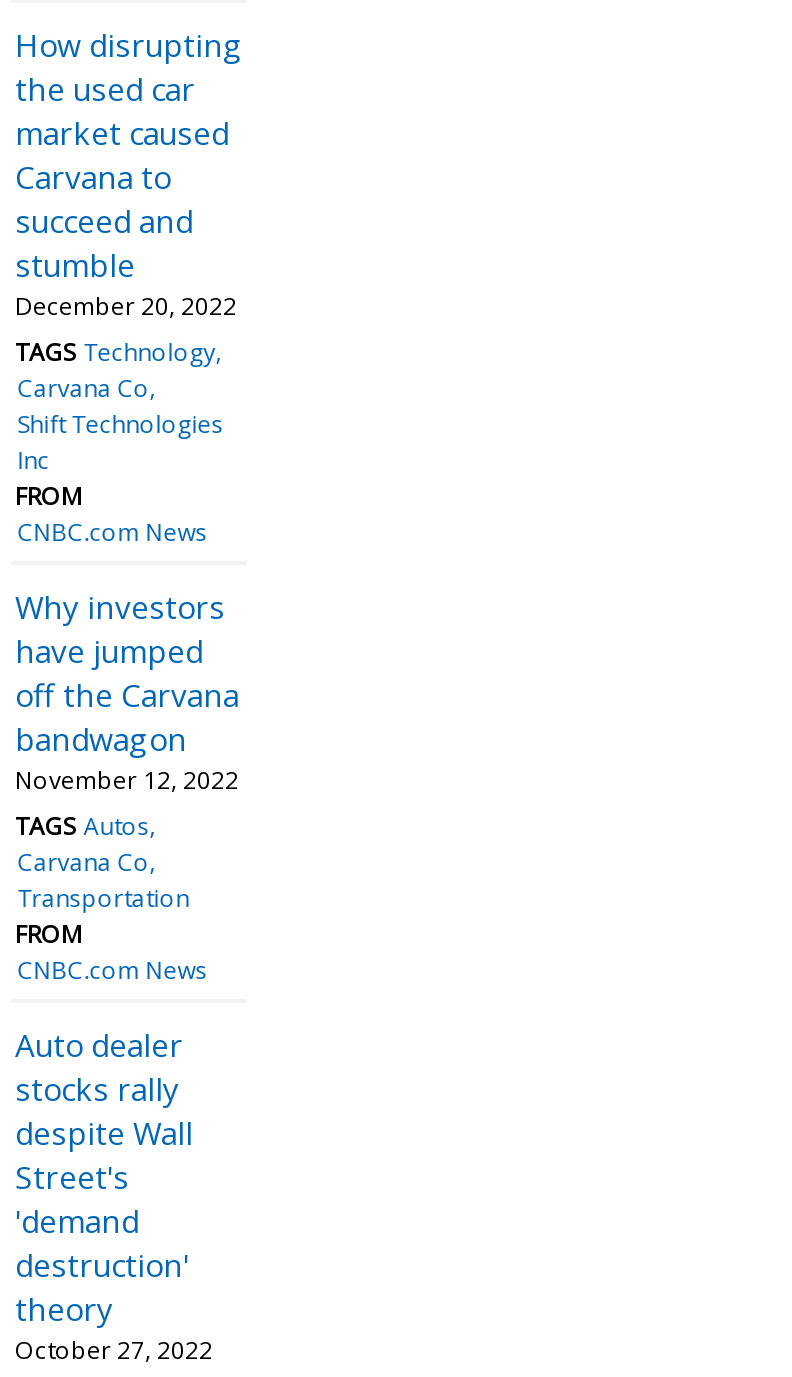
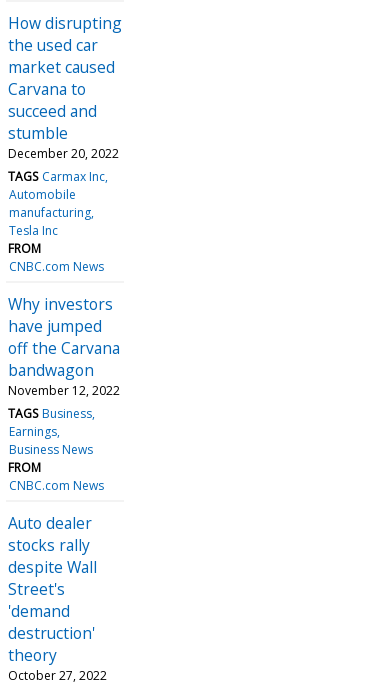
- TAGS Technology
- Carvana Co
- Shift Technologies
- Inc
+ TAGS Carmax Inc
+ Automobile
+ manufacturing
+ Tesla Inc

- TAGS Autos
- Carvana Co
- Transportation
+ TAGS Business
+ Earnings
+ Business News
